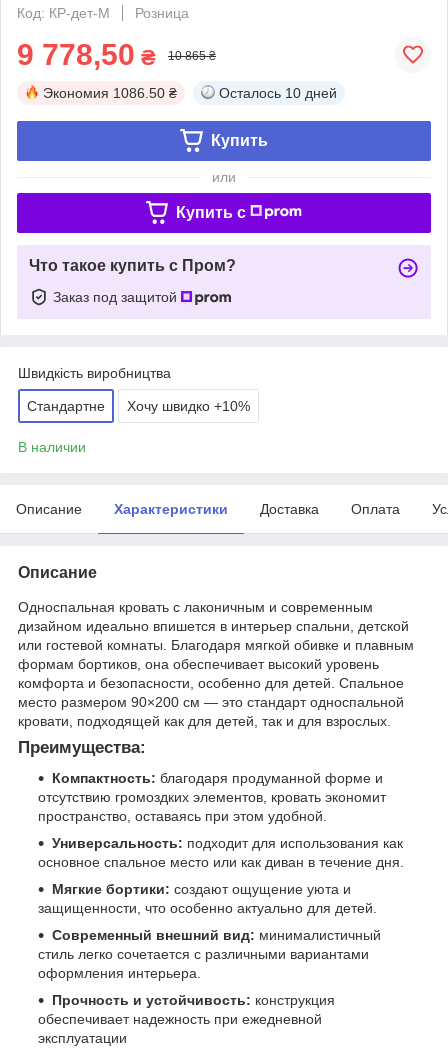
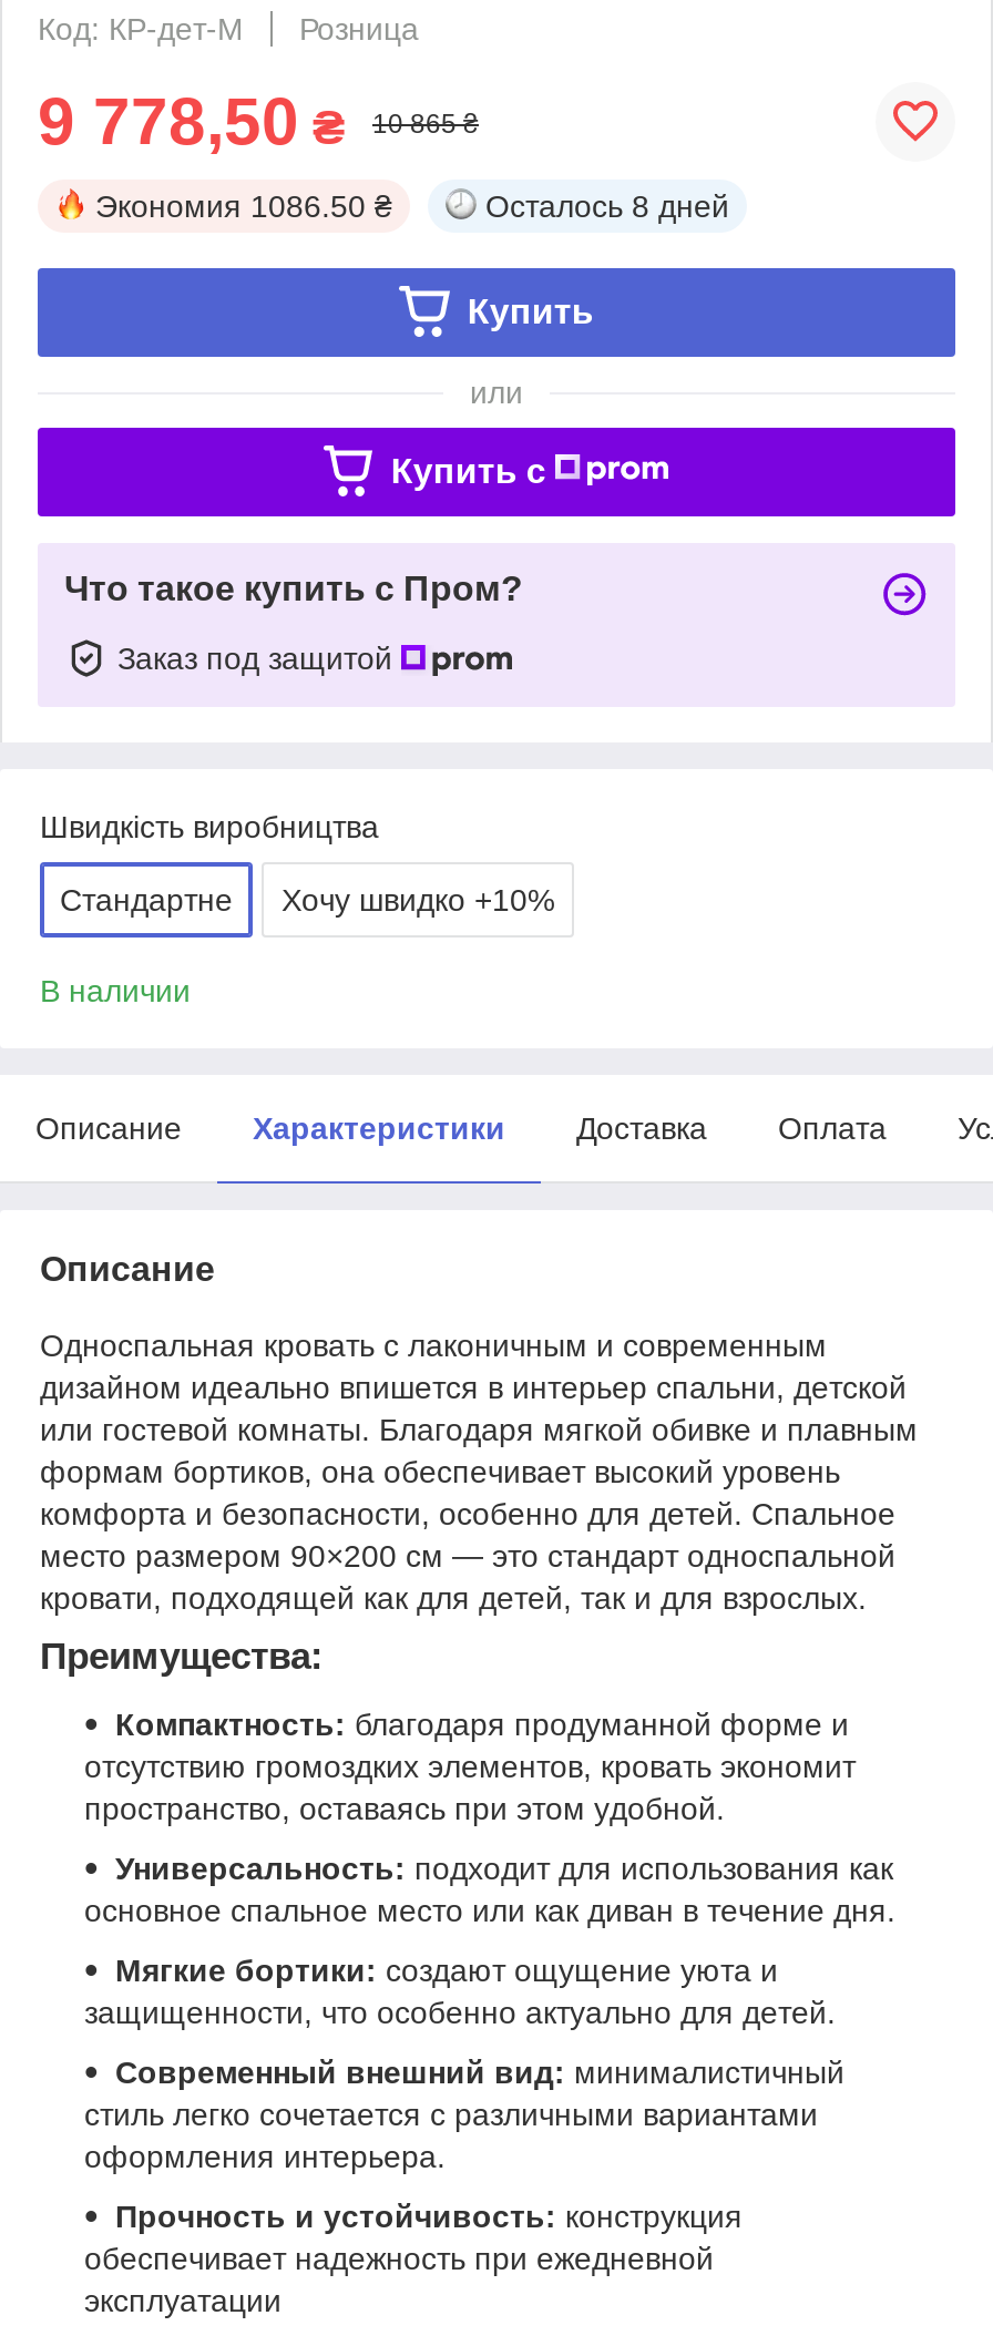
- Осталось 10 дней
+ Осталось 8 дней
